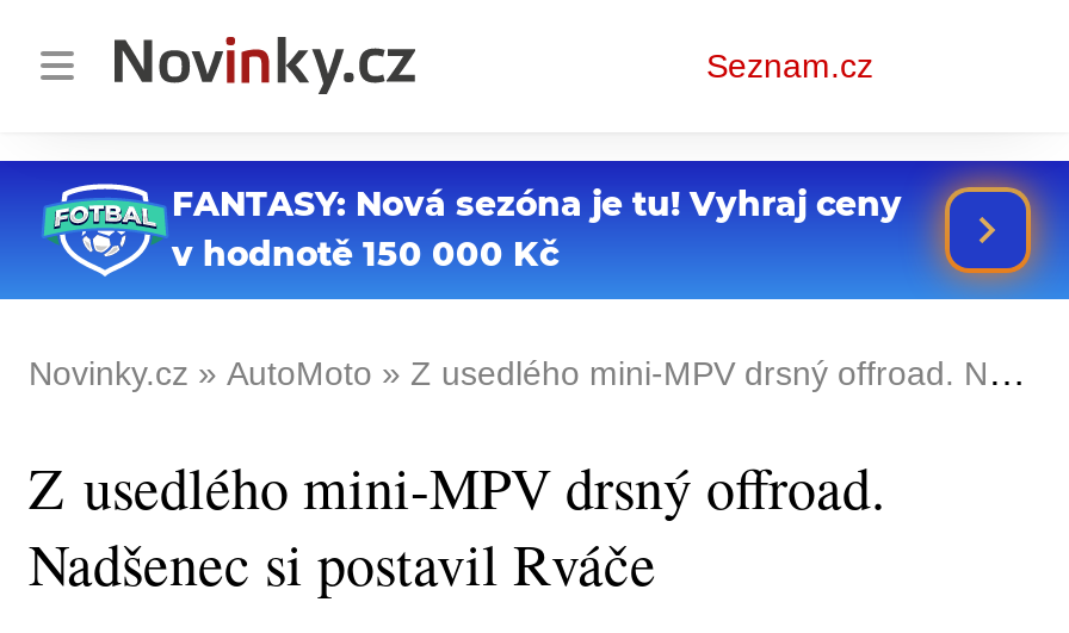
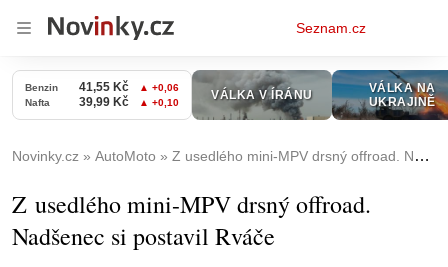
- [image]
+ [image]
